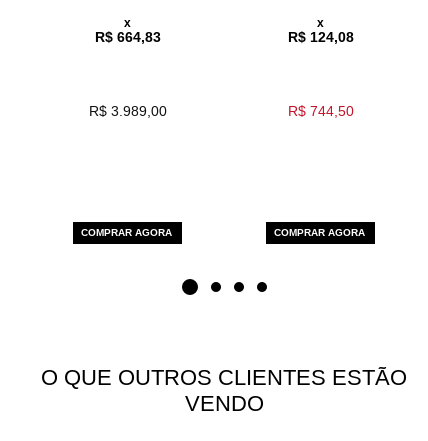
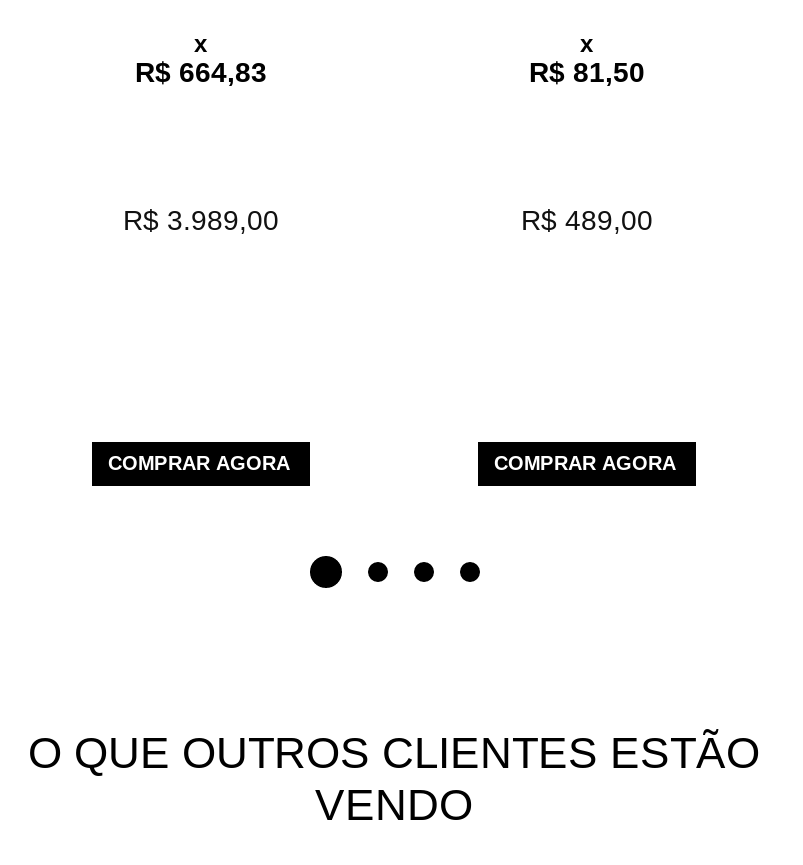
- R$ 124,08
+ R$ 81,50

- R$ 744,50
+ R$ 489,00
